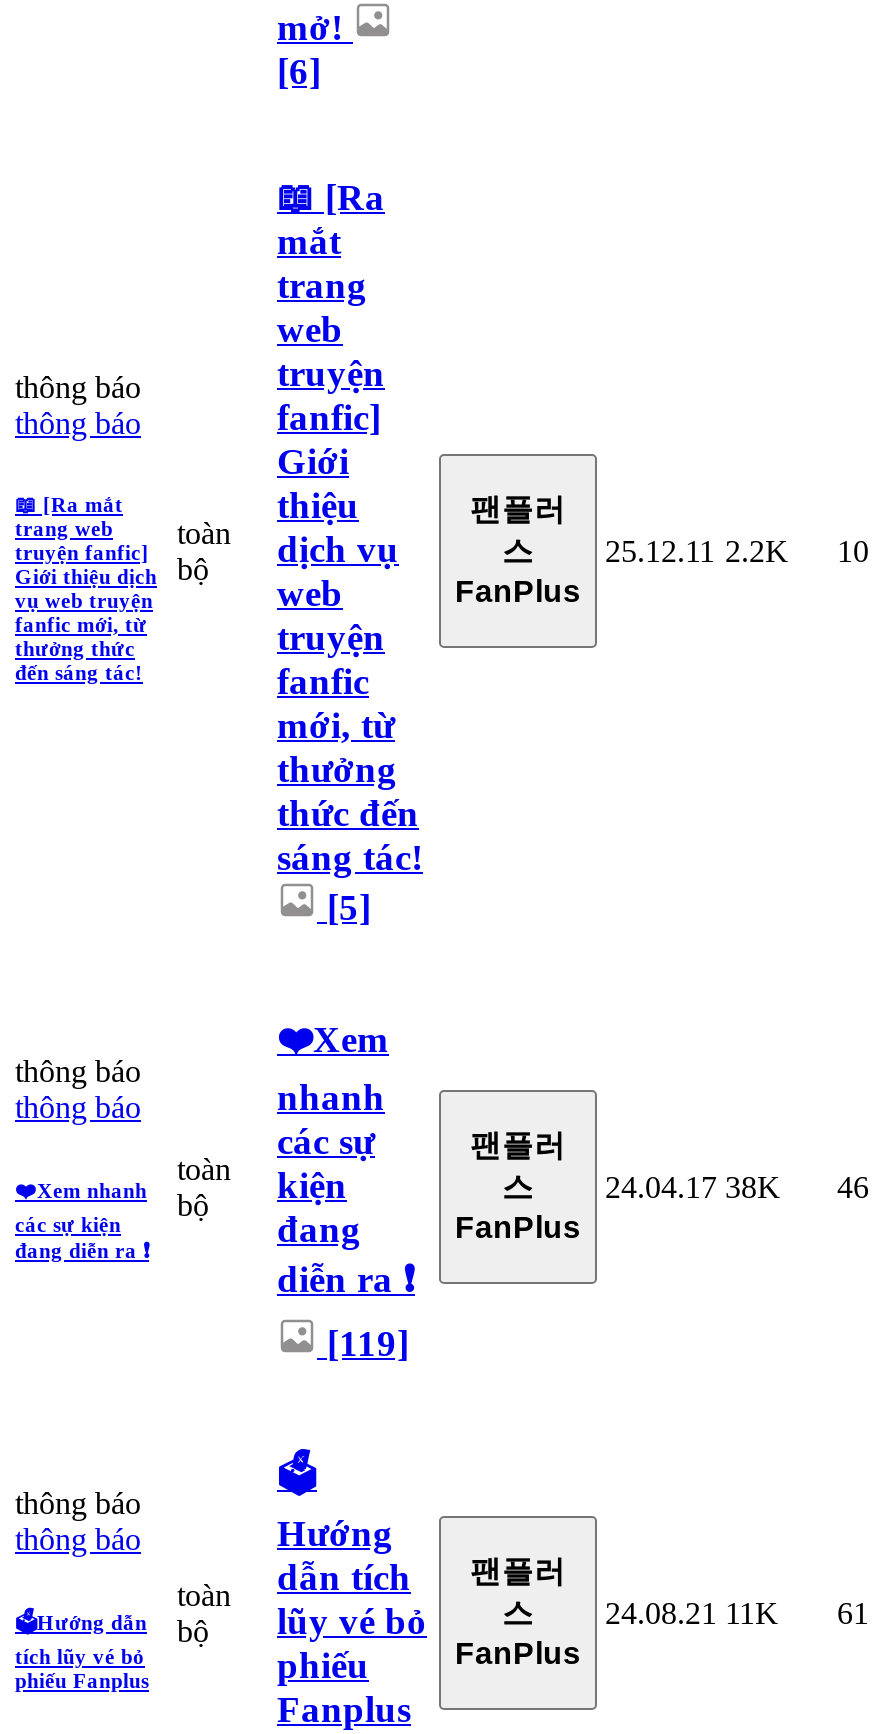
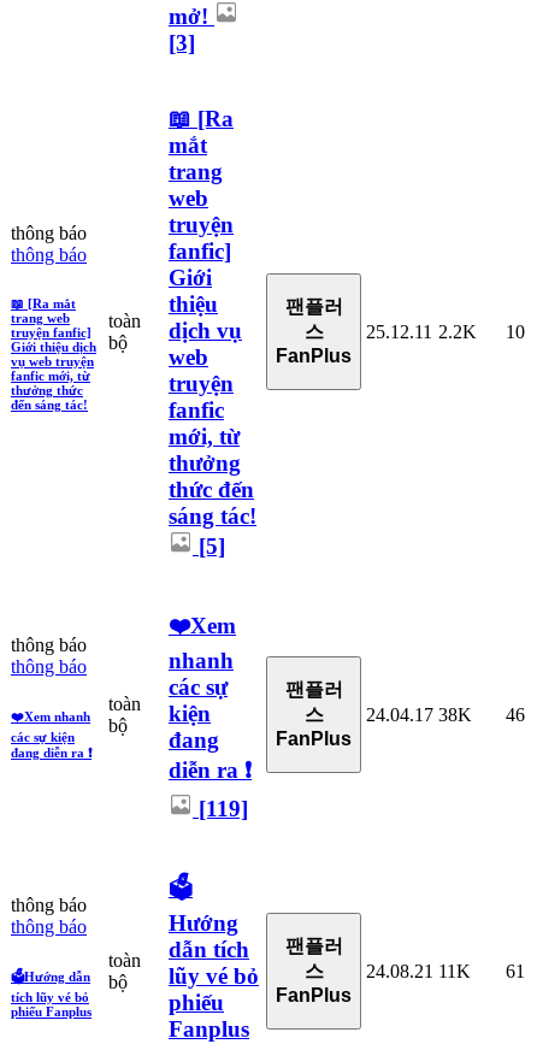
- [6]
+ [3]
